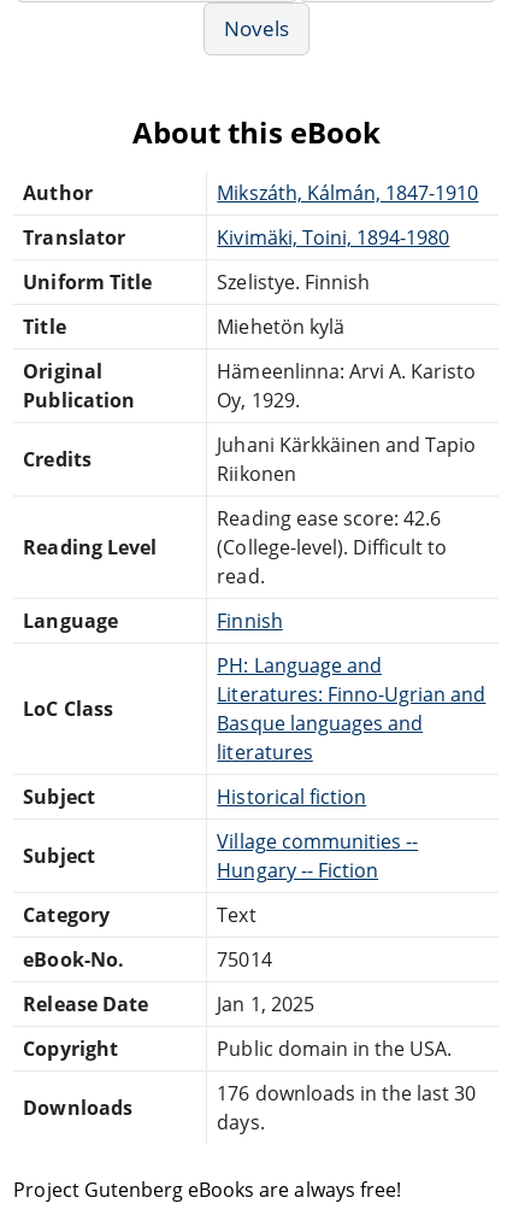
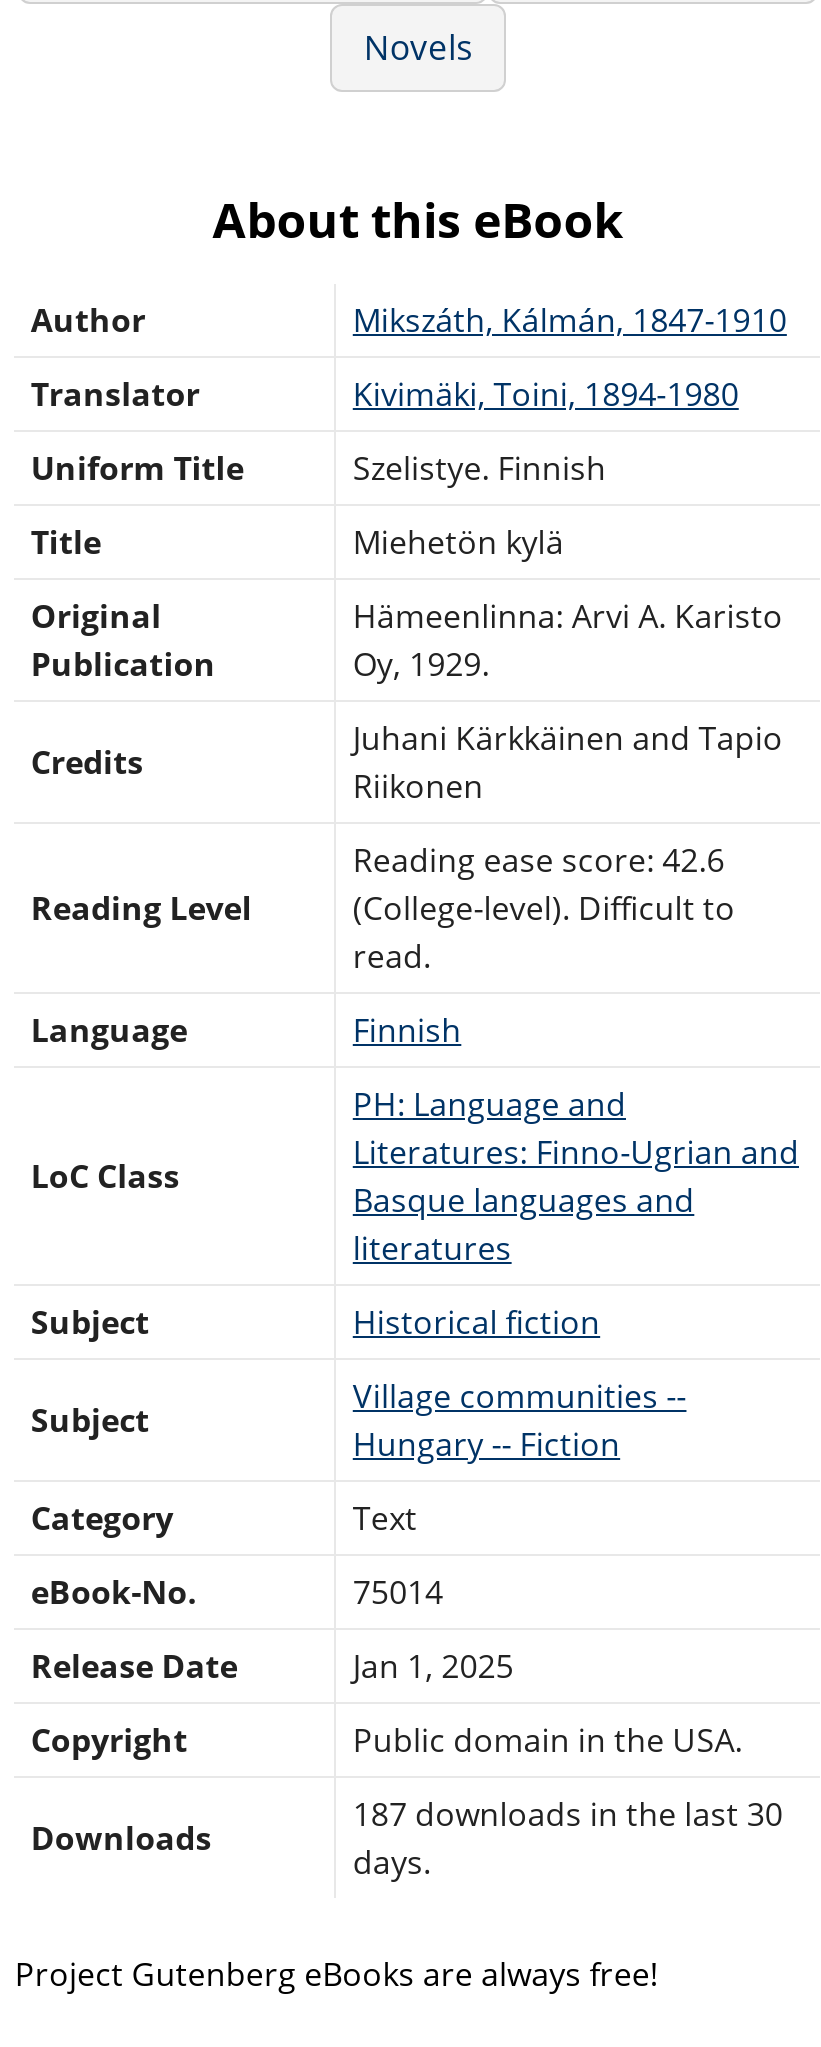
- 176 downloads in the last 30
+ 187 downloads in the last 30
